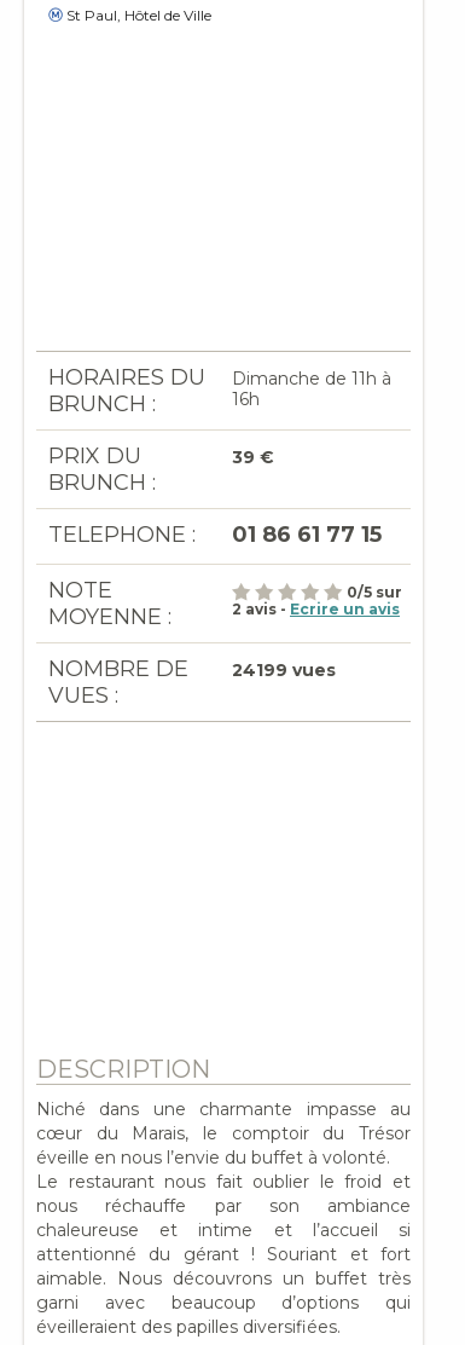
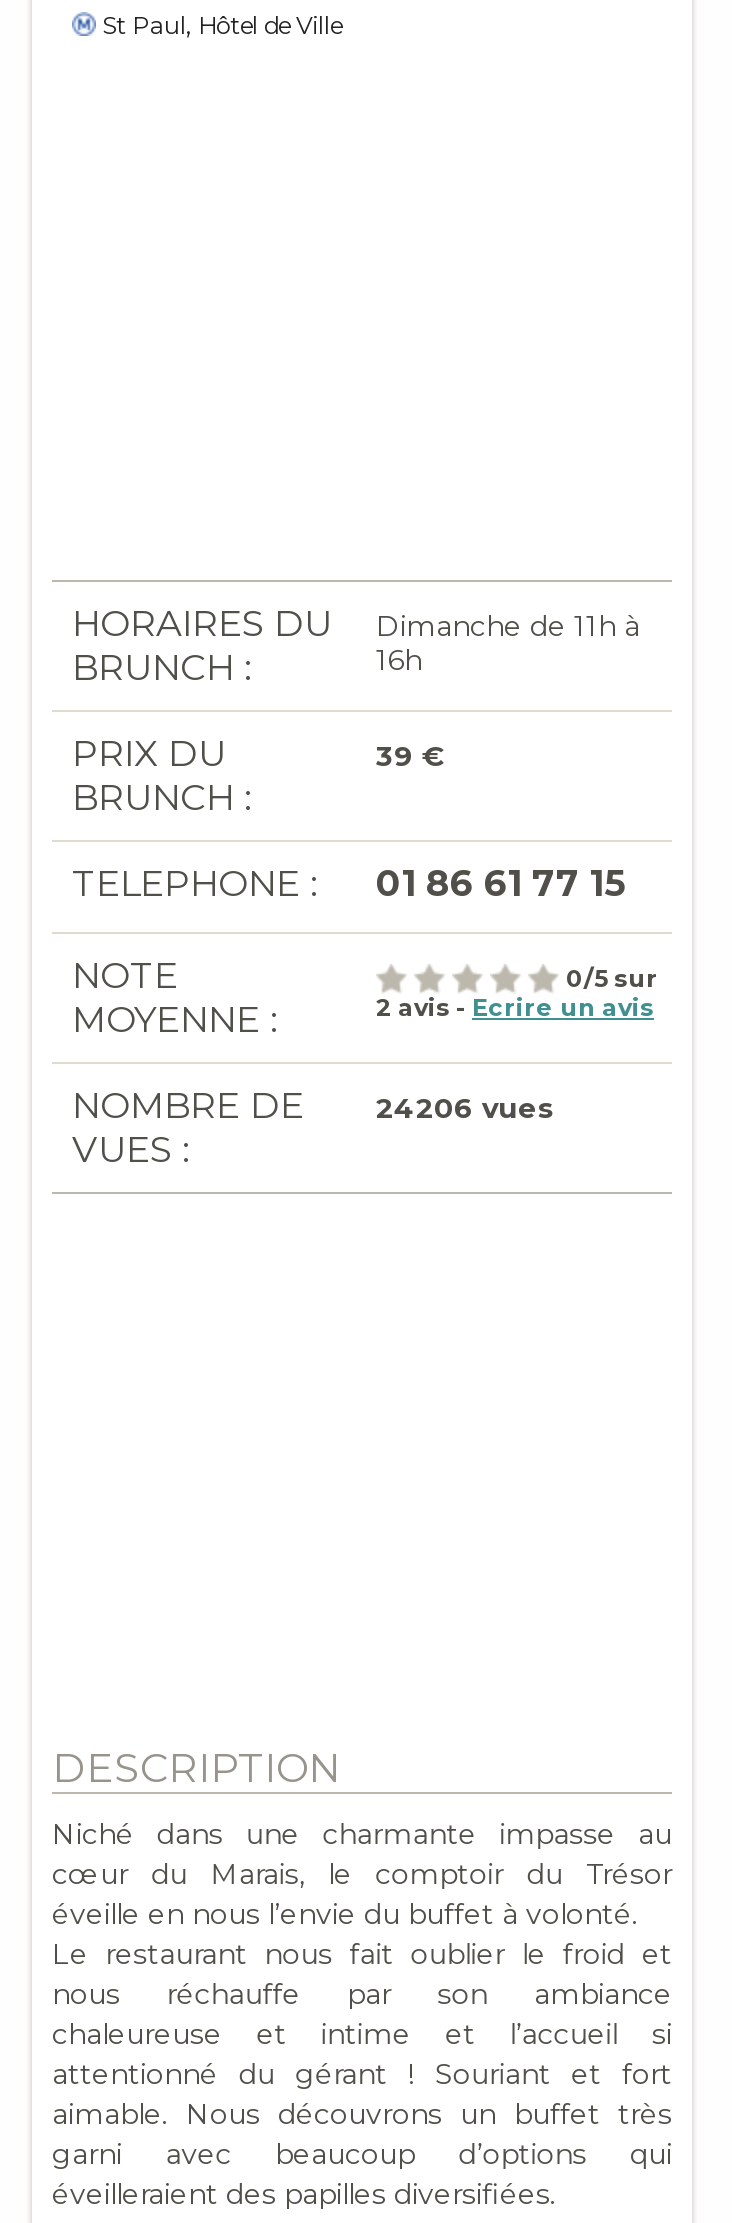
- NOMBRE DE 24199 vues
+ NOMBRE DE 24206 vues
